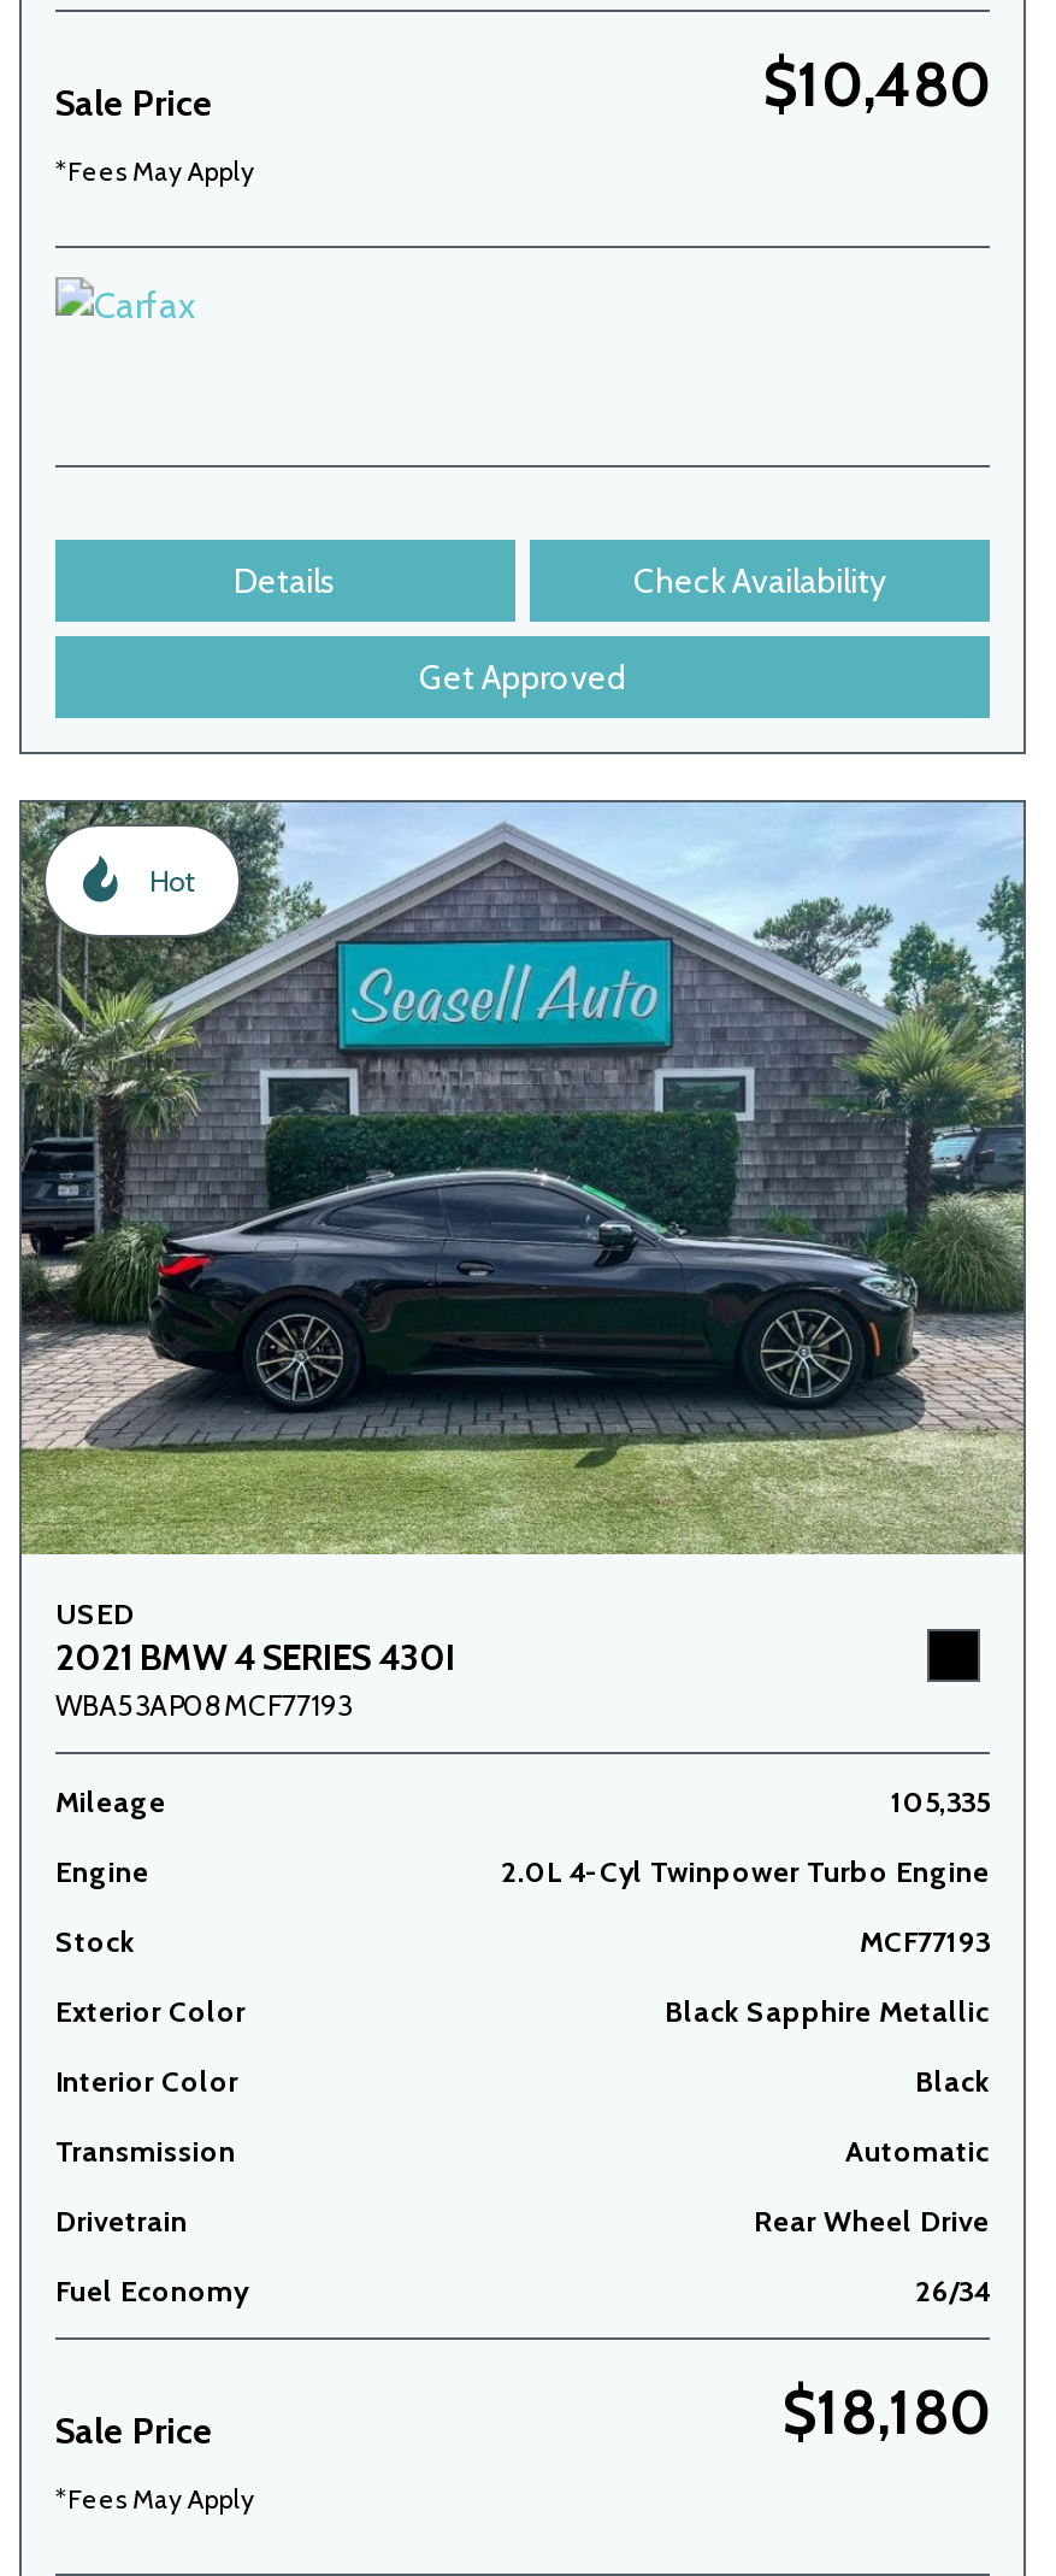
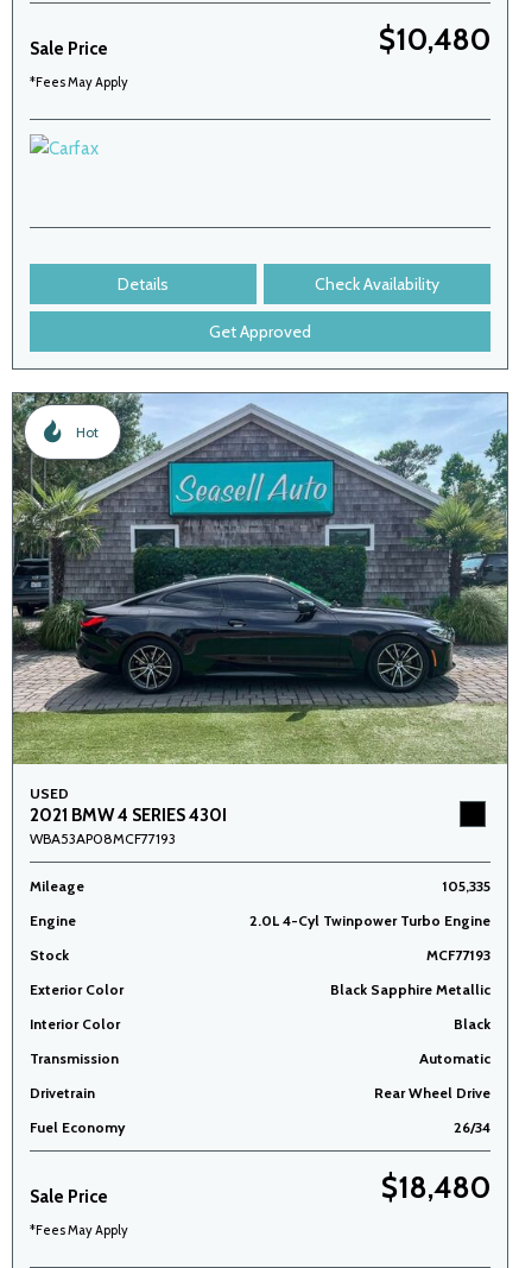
- $18,180
+ $18,480
